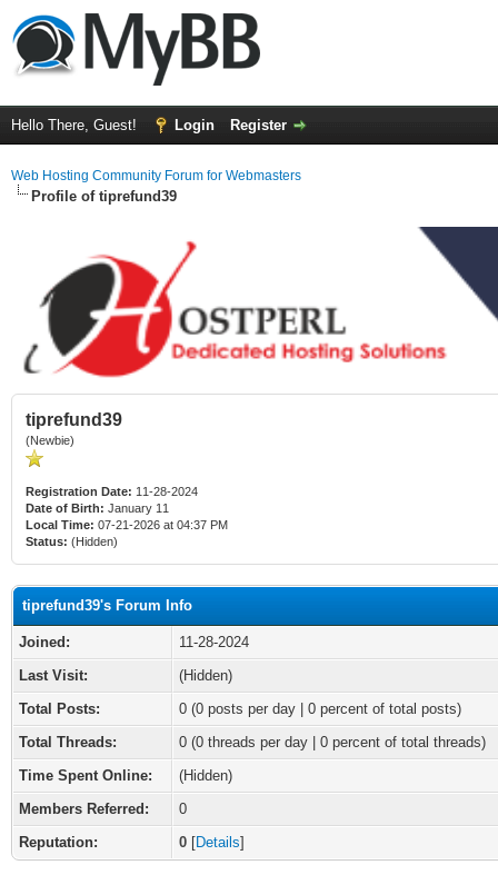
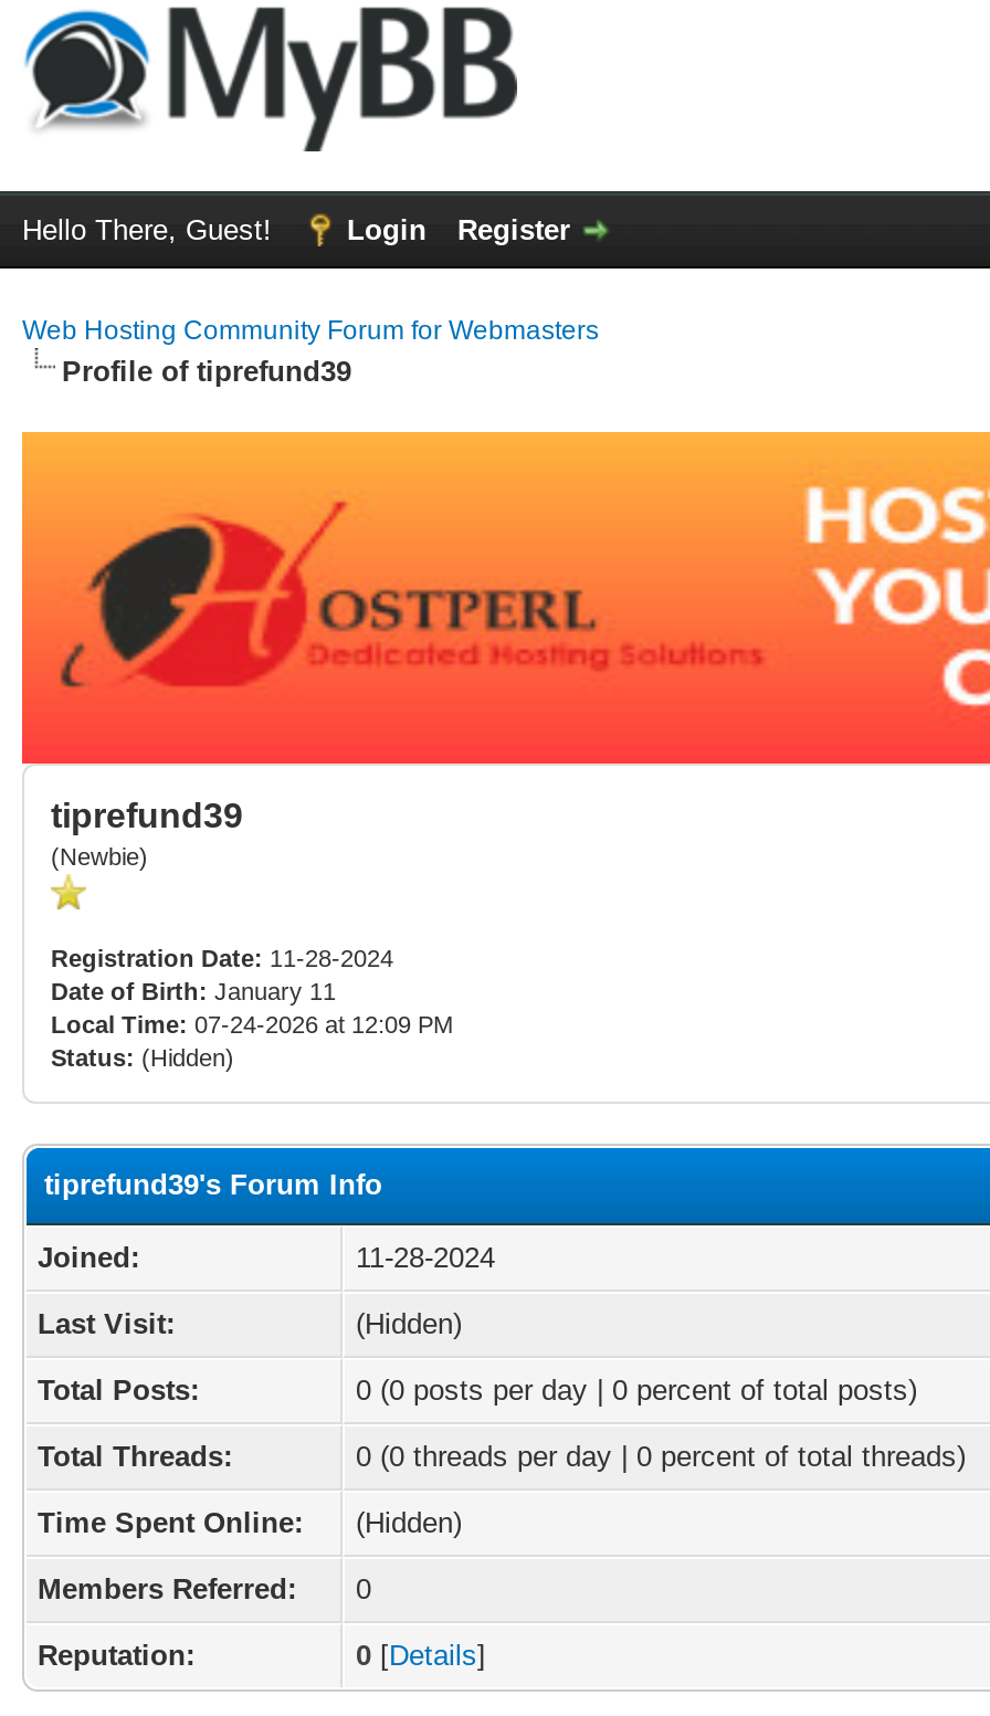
- [image]
+ [image]

- Local Time: 07-21-2026 at 04:37 PM
+ Local Time: 07-24-2026 at 12:09 PM
